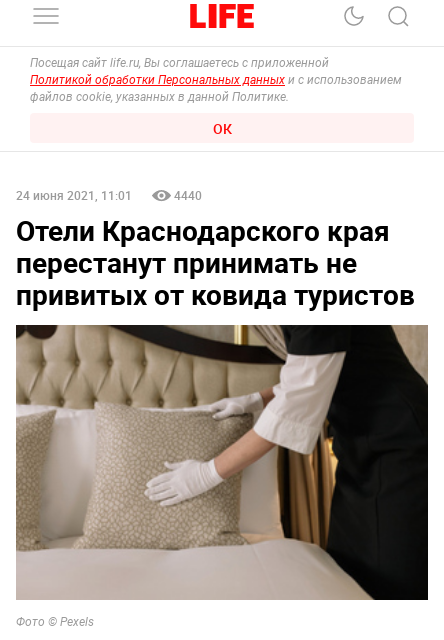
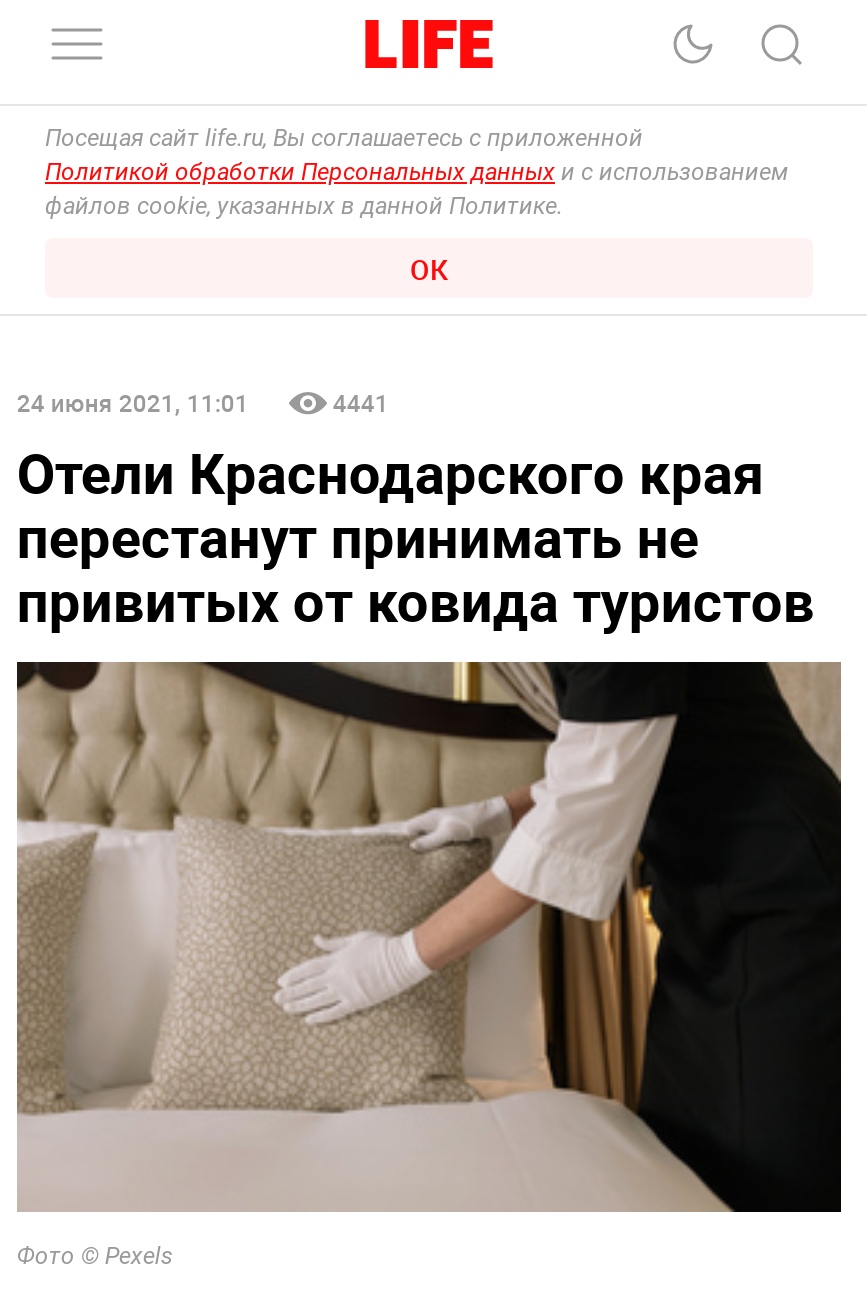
- 4440
+ 4441
